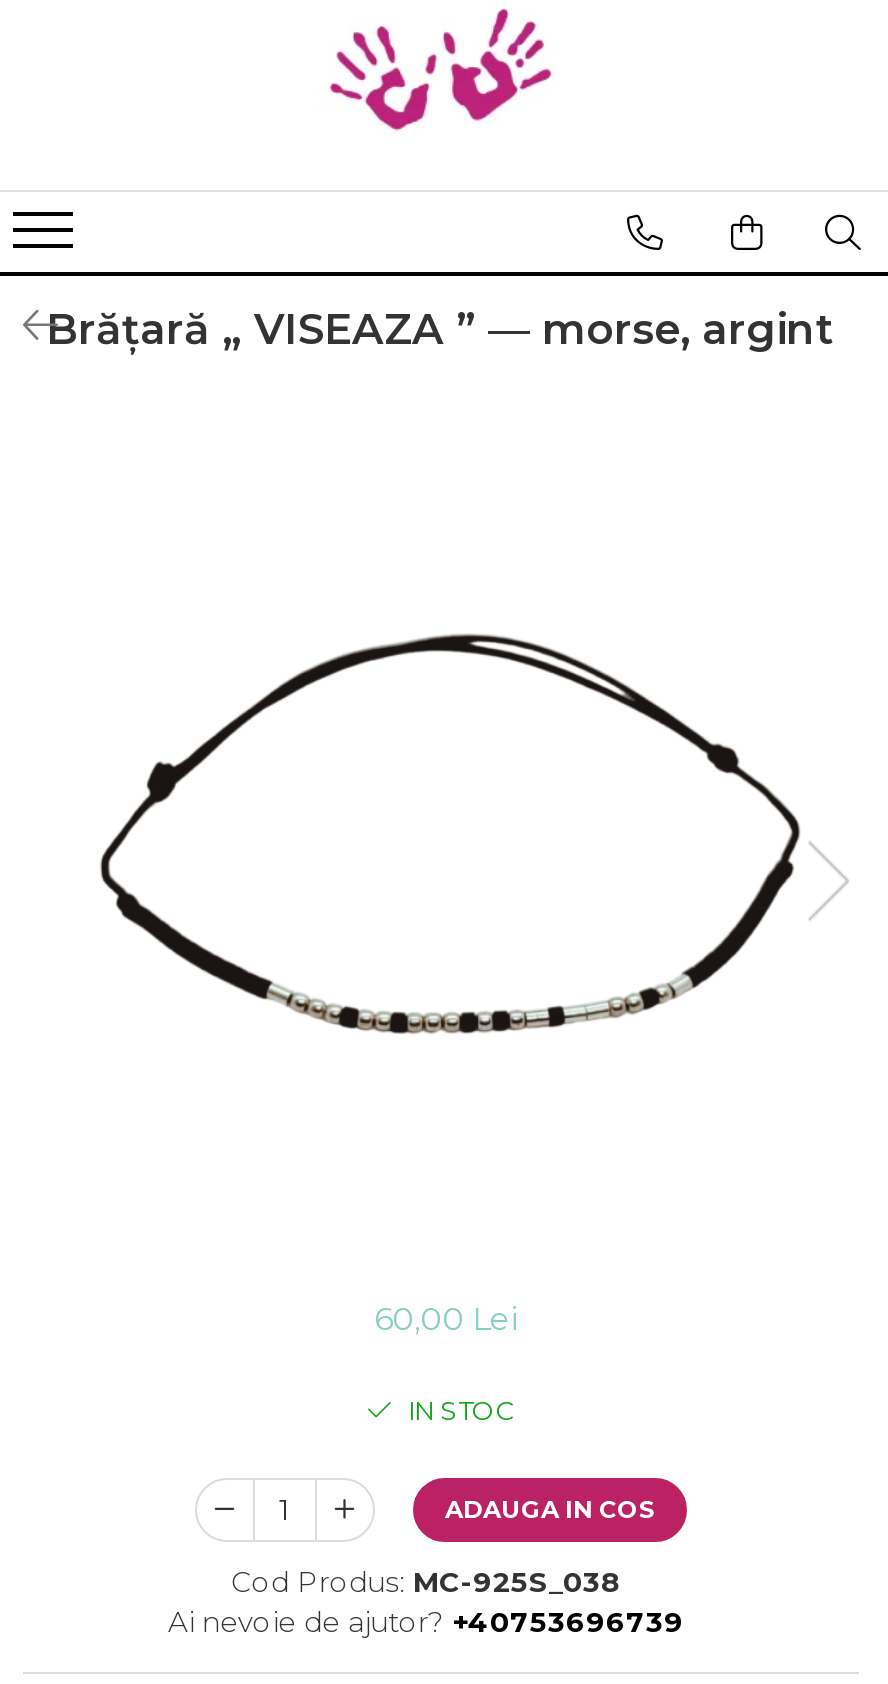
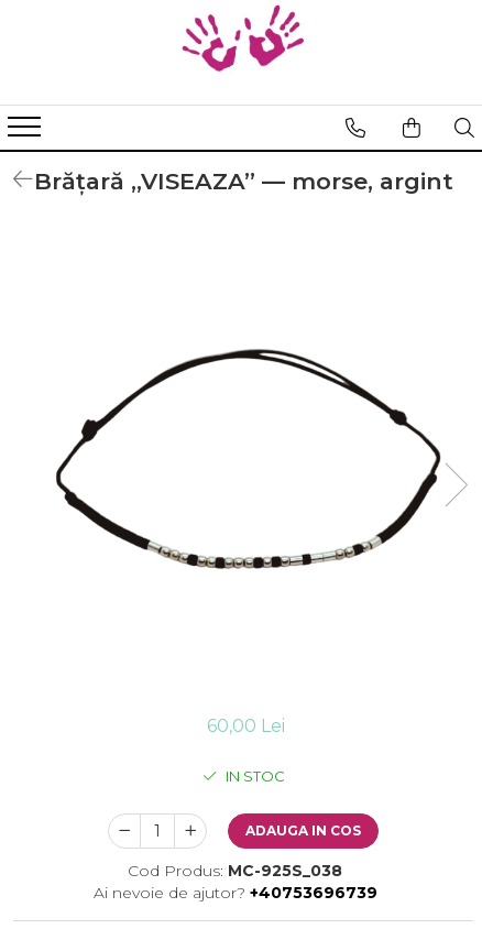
- Brățară „ VISEAZA ” — morse, argint
+ Brățară „VISEAZA” — morse, argint
